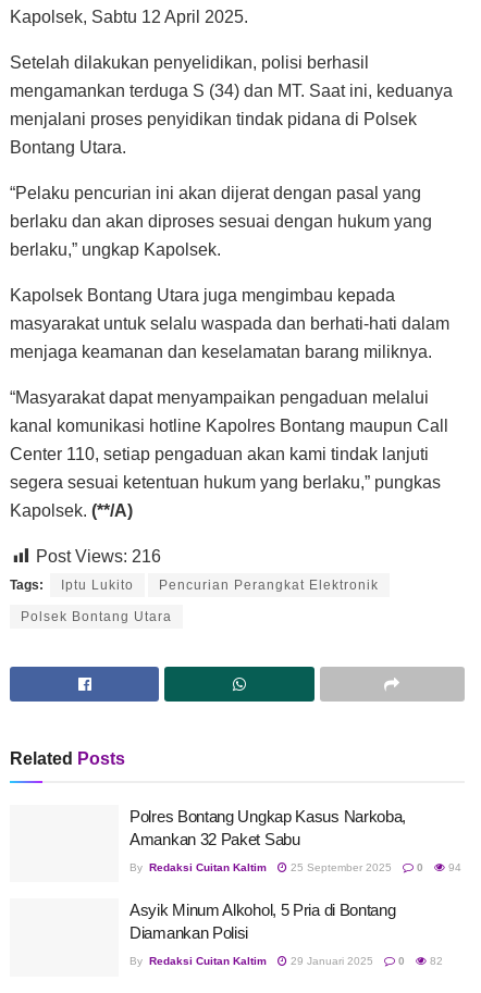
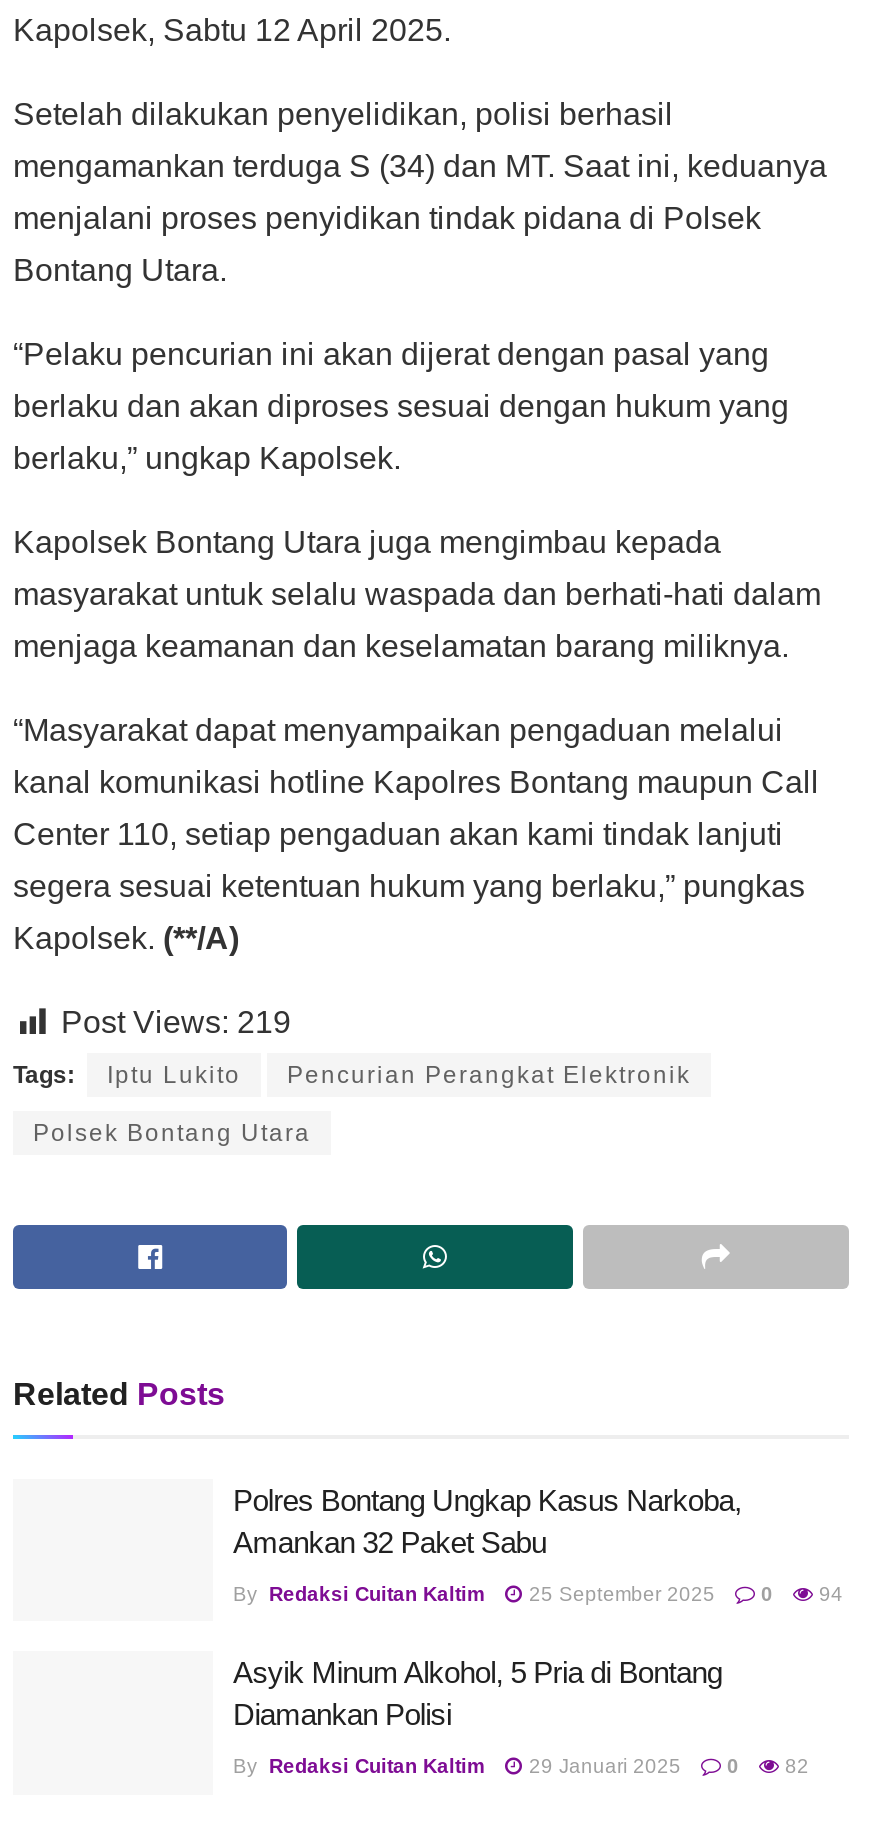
- Post Views: 216
+ Post Views: 219
